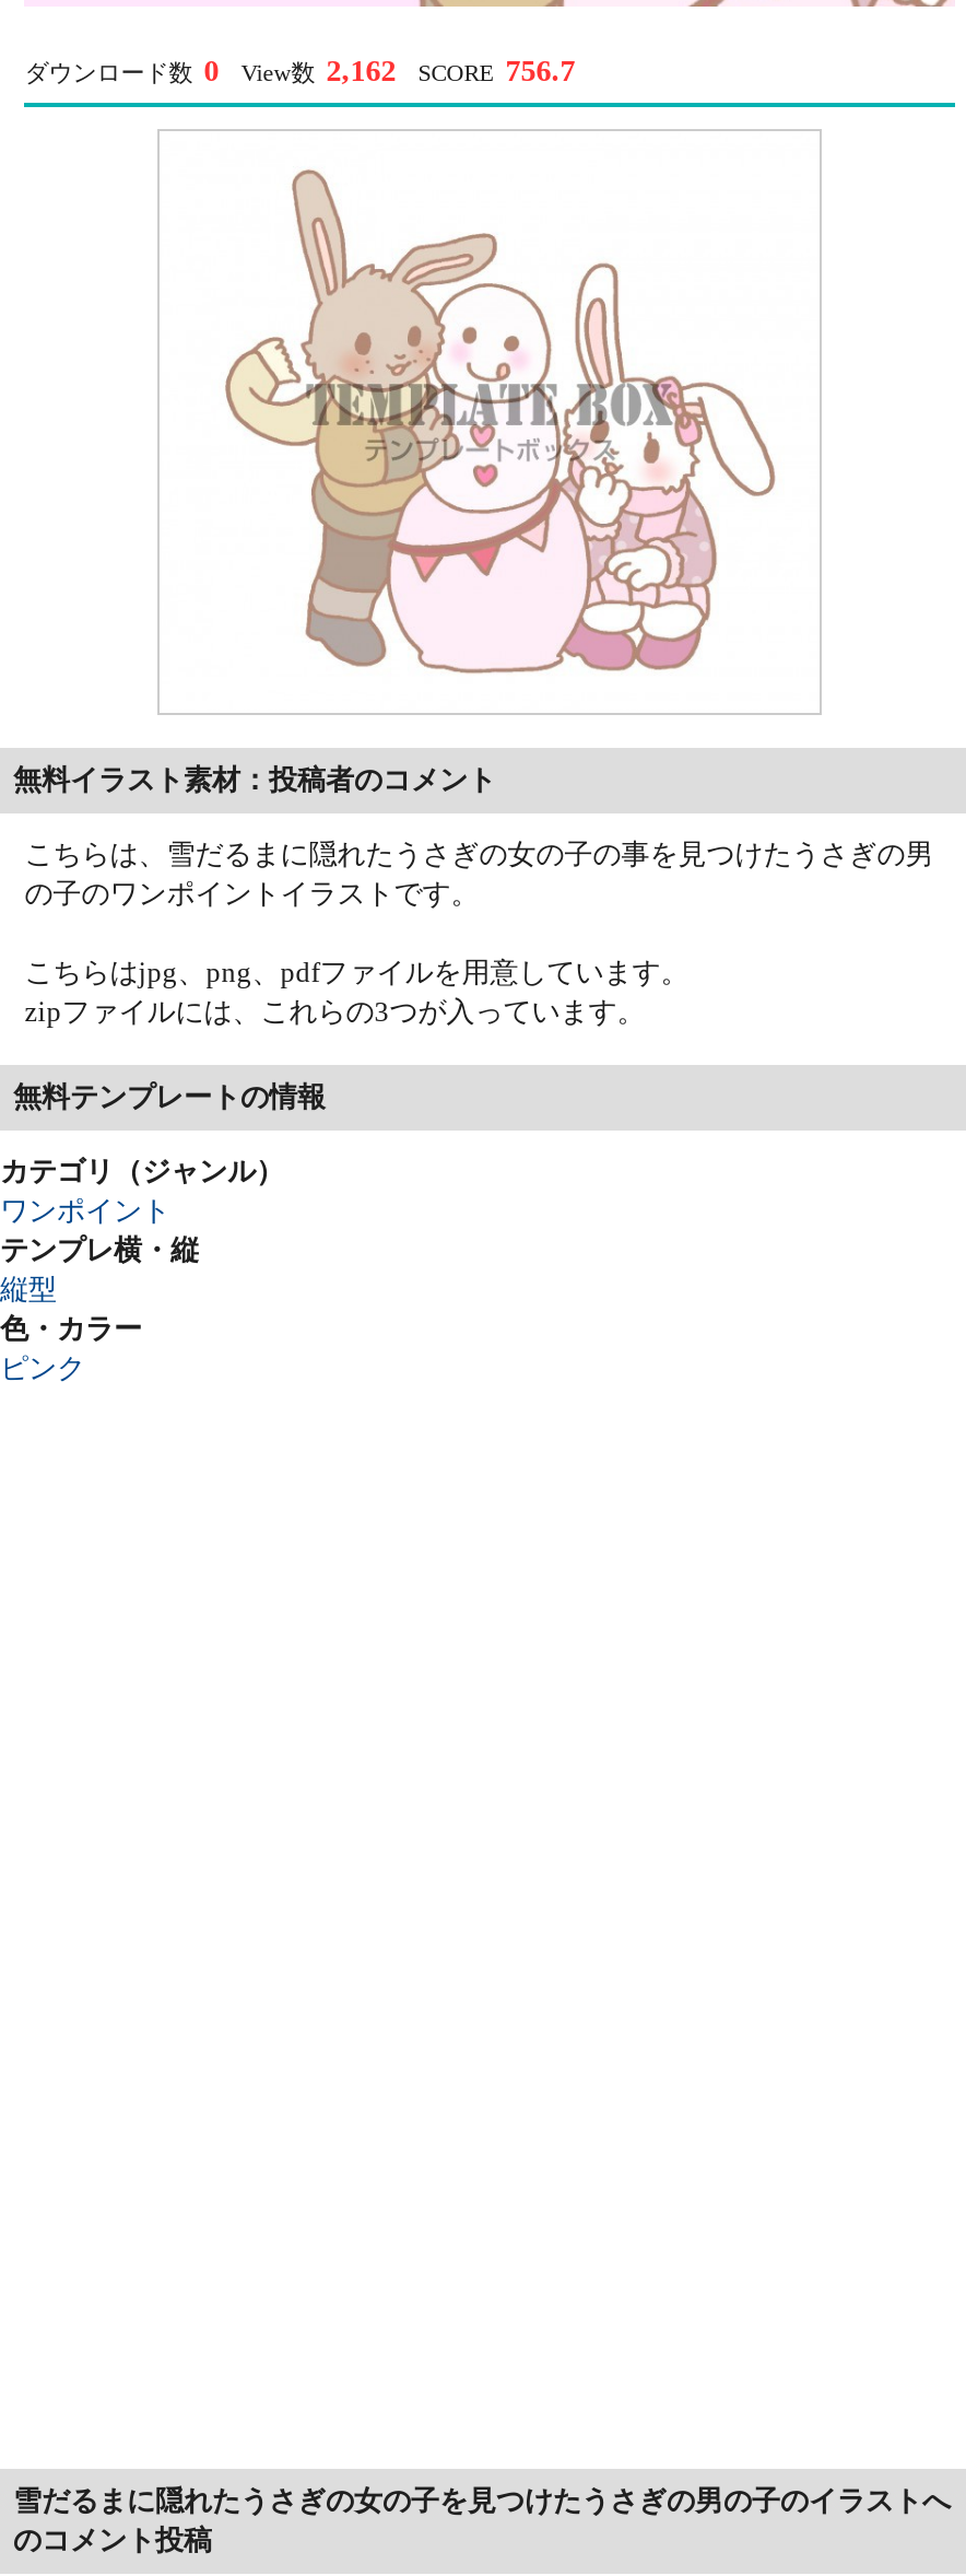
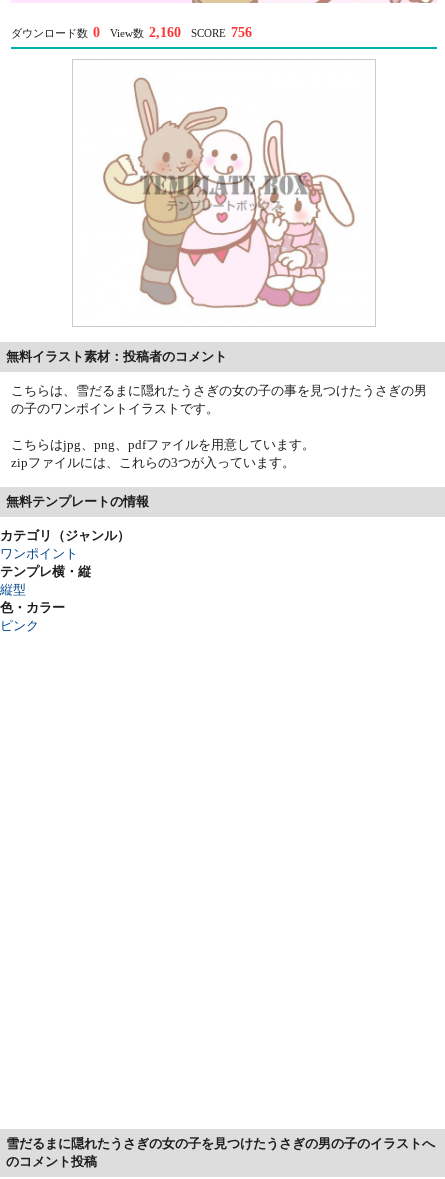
- View数 2,162
+ View数 2,160

- SCORE 756.7
+ SCORE 756
